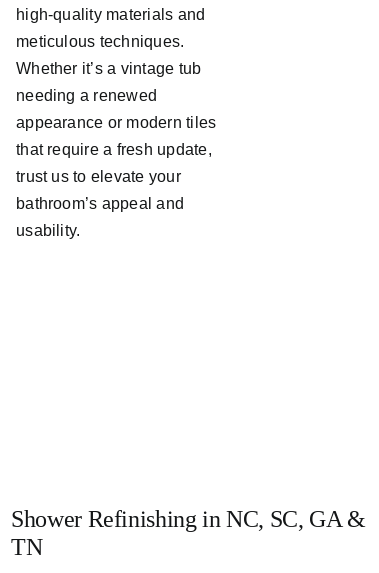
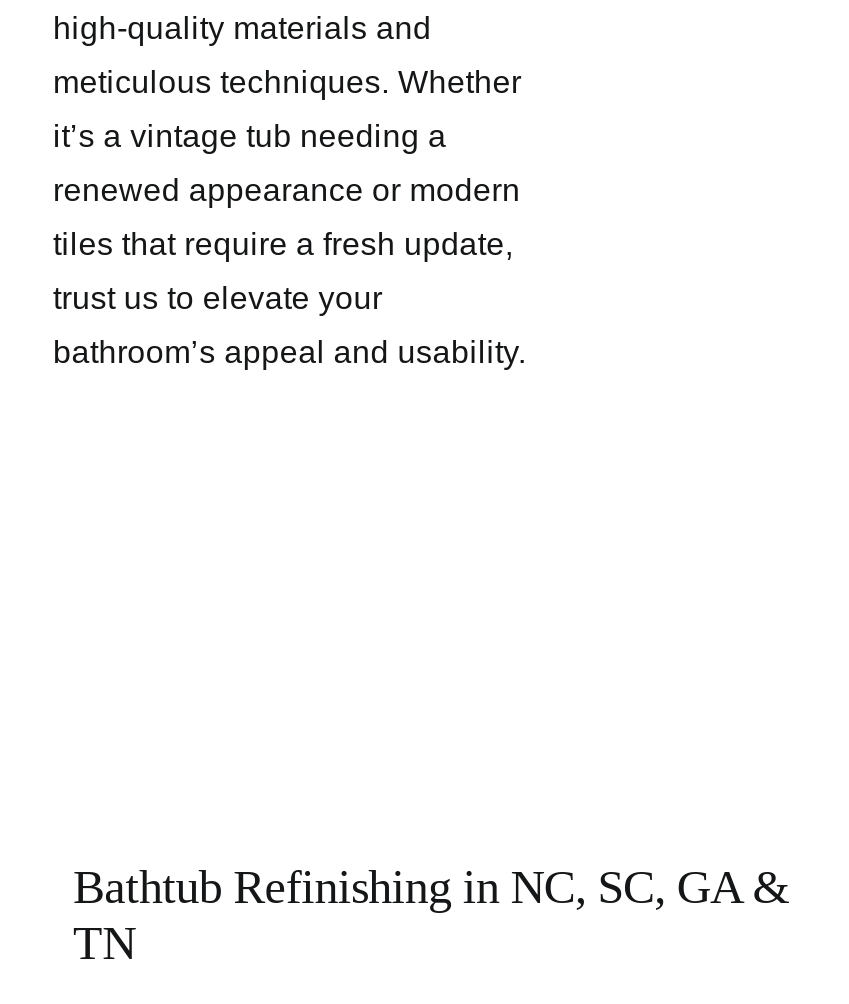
- Shower Refinishing in NC, SC, GA &
+ Bathtub Refinishing in NC, SC, GA &
